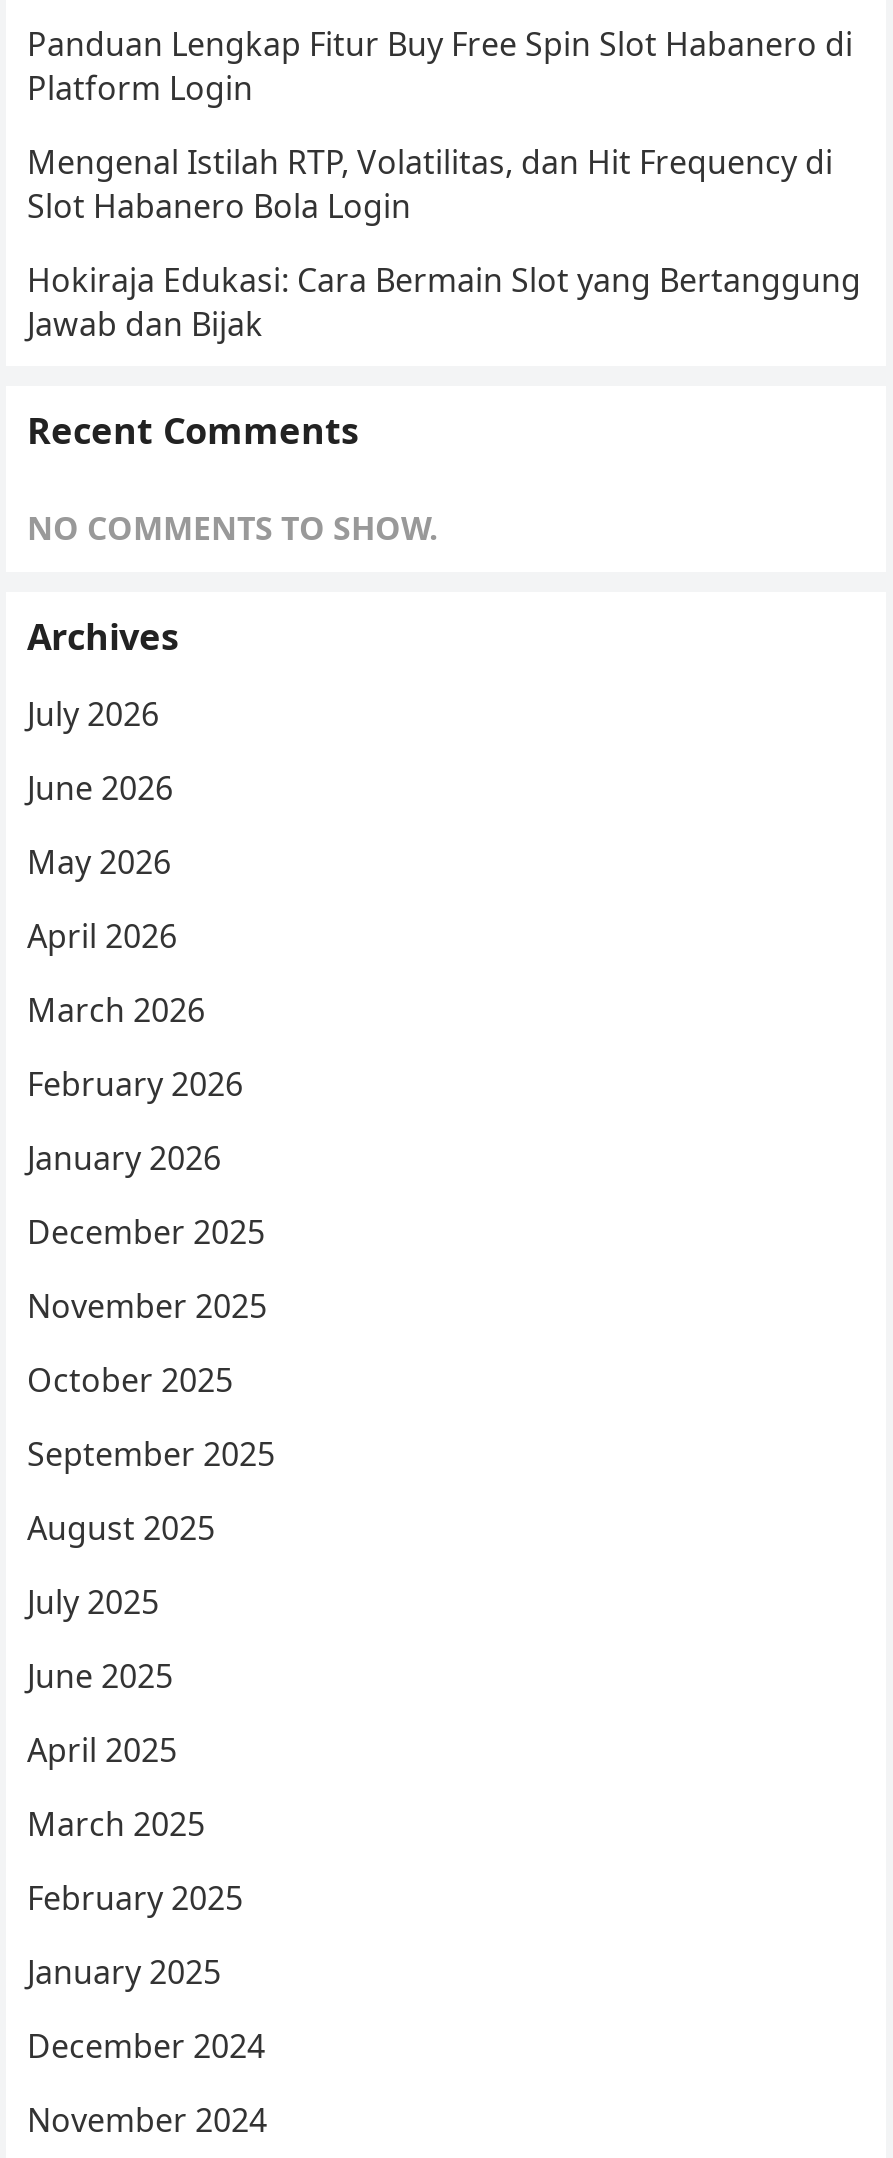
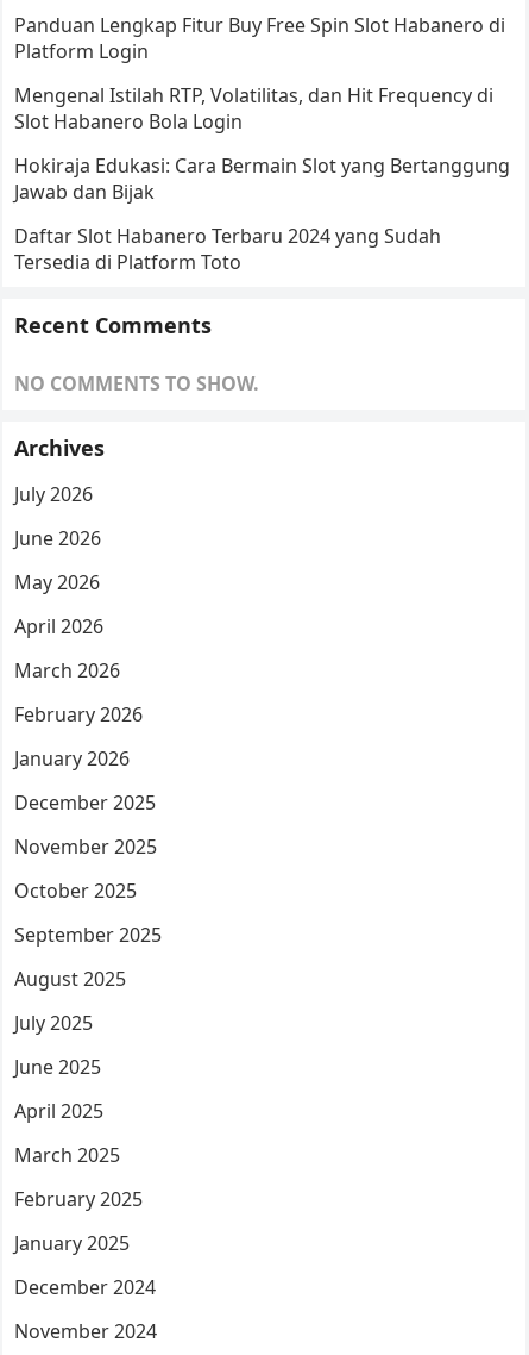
+ Daftar Slot Habanero Terbaru 2024 yang Sudah
+ Tersedia di Platform Toto
